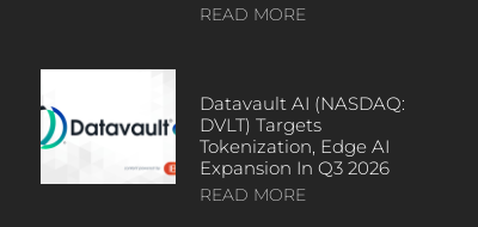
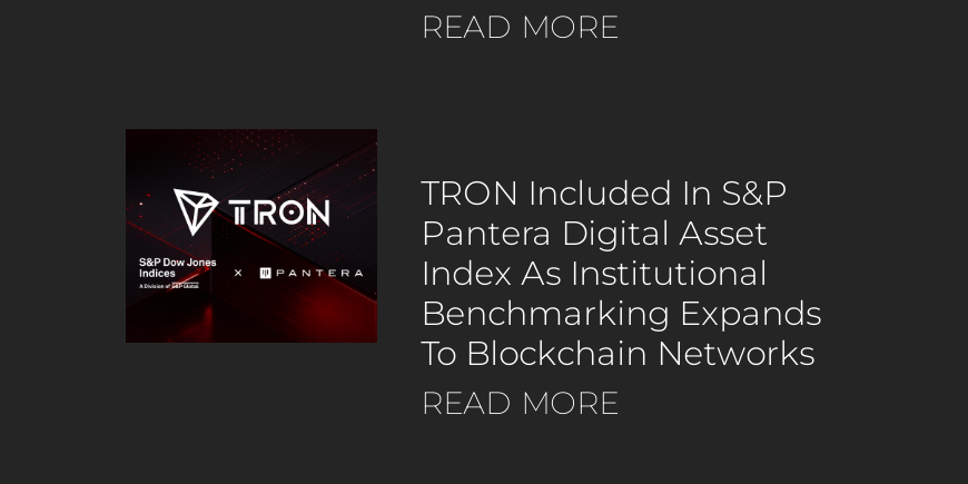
- [image]
- Datavault AI (NASDAQ:
- DVLT) Targets
- Tokenization, Edge AI
- Expansion In Q3 2026
+ [image]
+ TRON Included In S&P
+ Pantera Digital Asset
+ Index As Institutional
+ Benchmarking Expands
+ To Blockchain Networks
